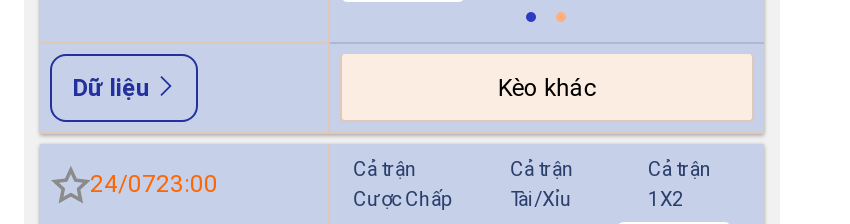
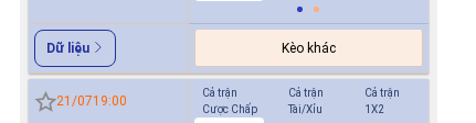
- 24/0723:00
+ 21/0719:00
